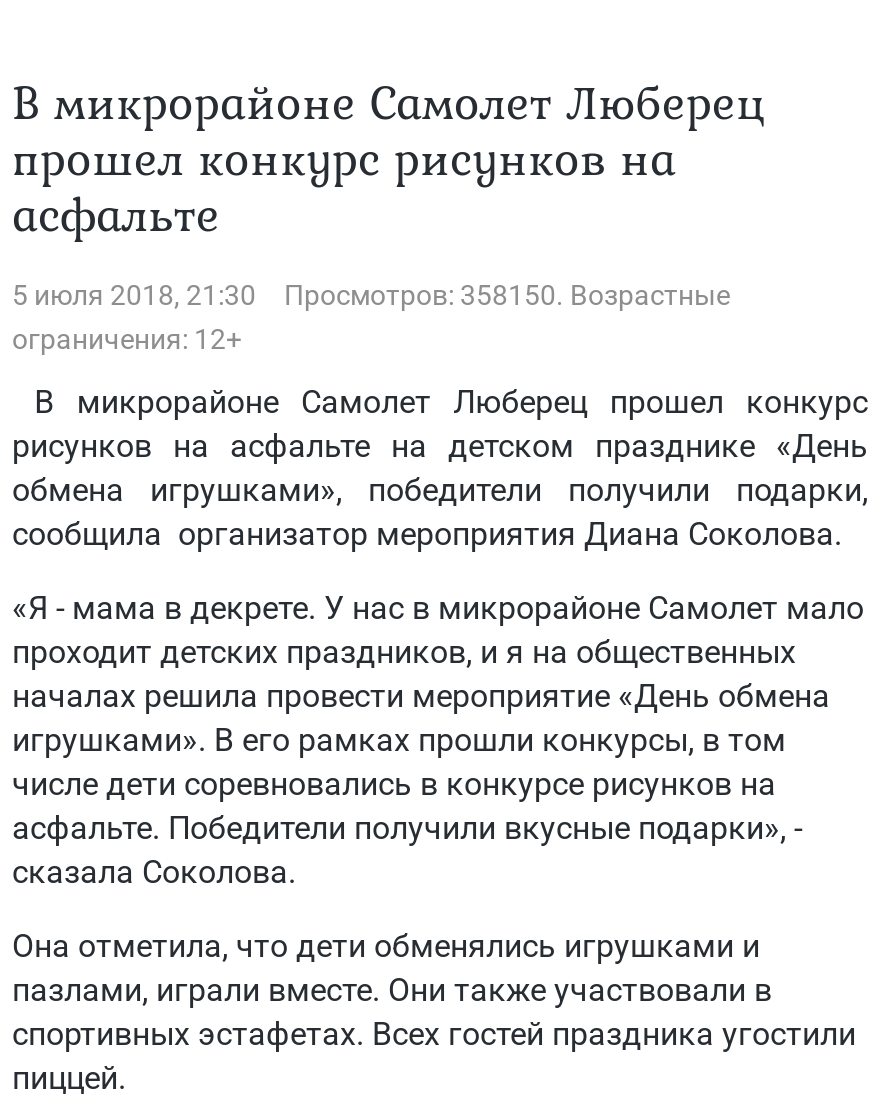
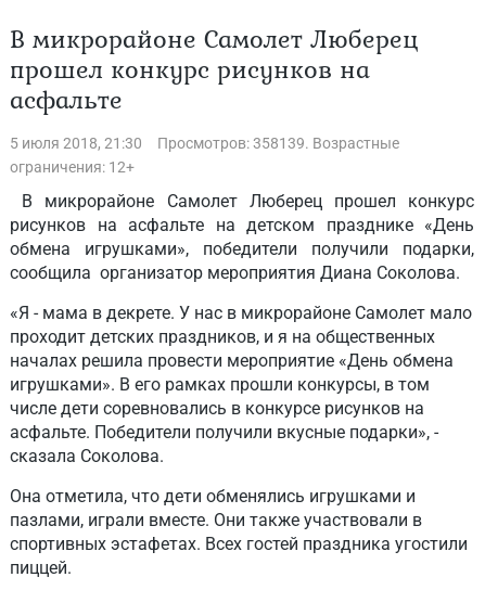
- Просмотров: 358150. Возрастные
+ Просмотров: 358139. Возрастные
